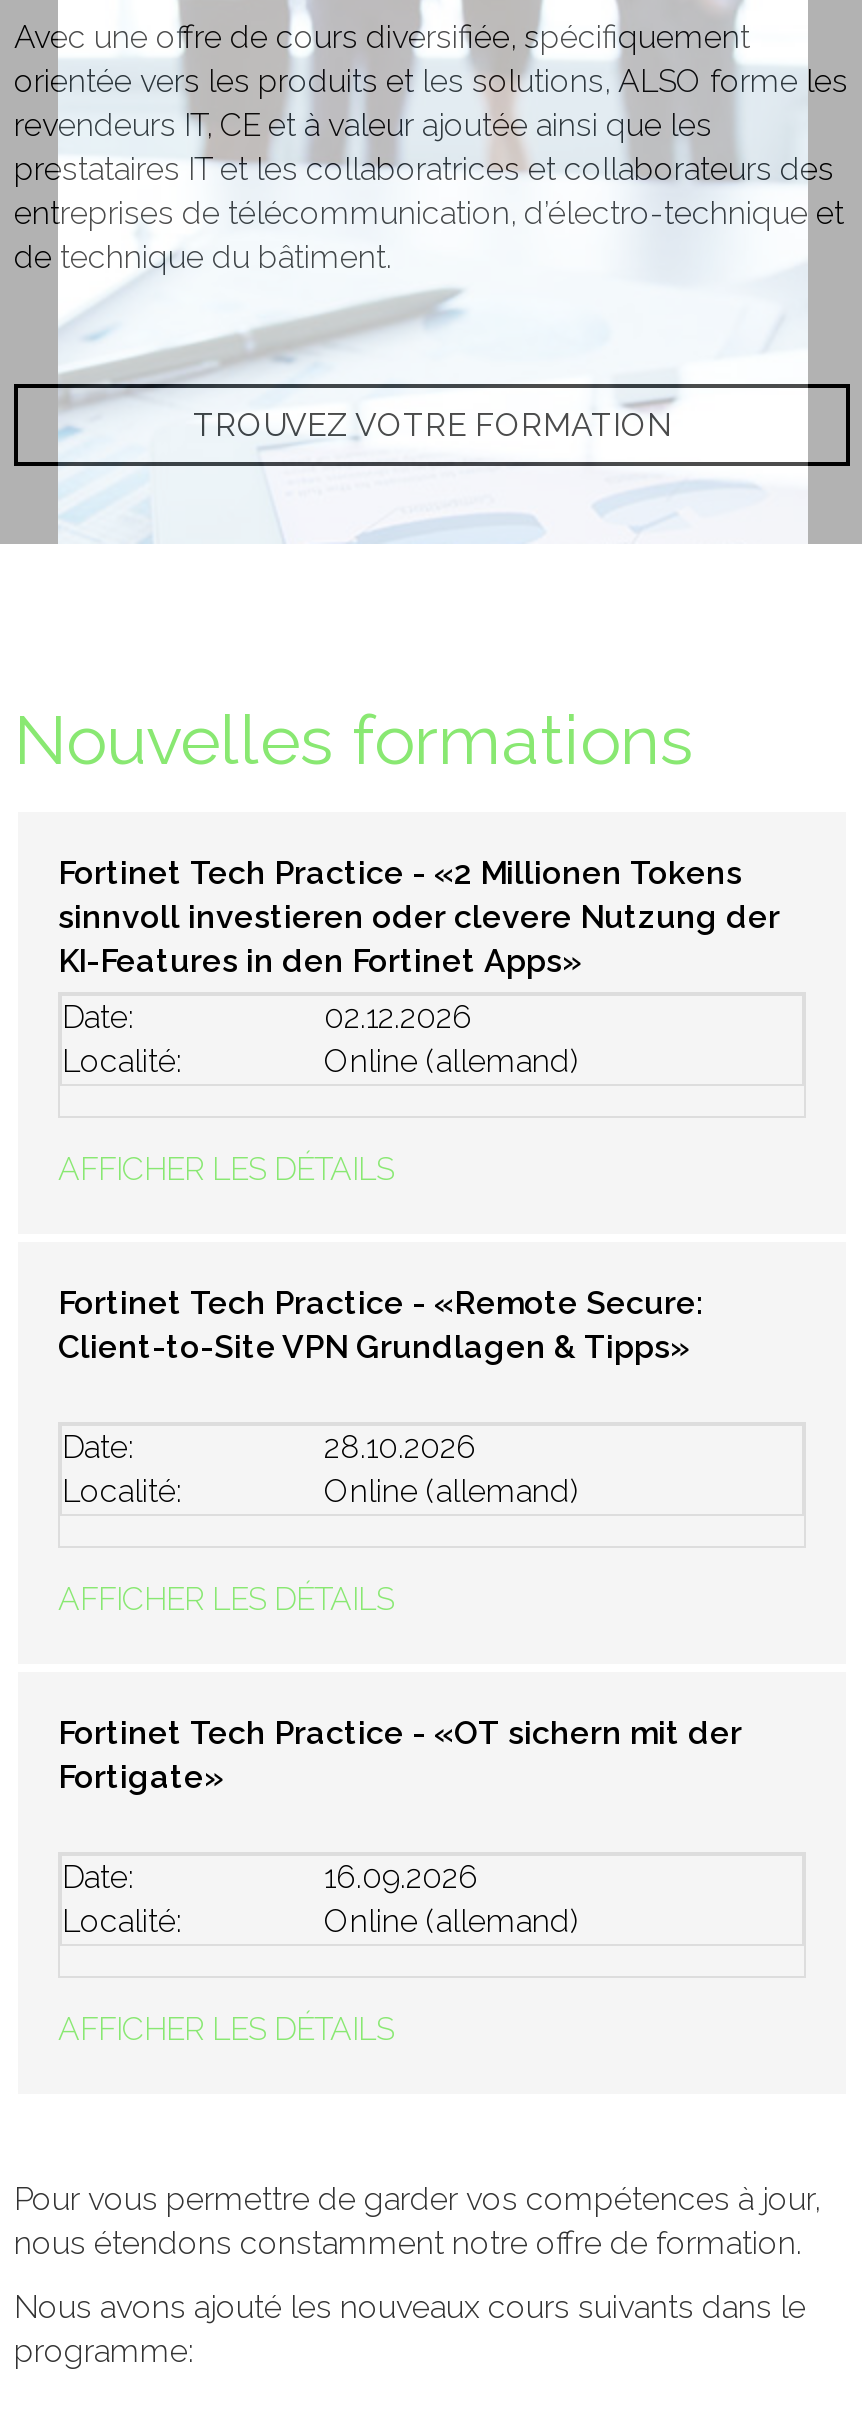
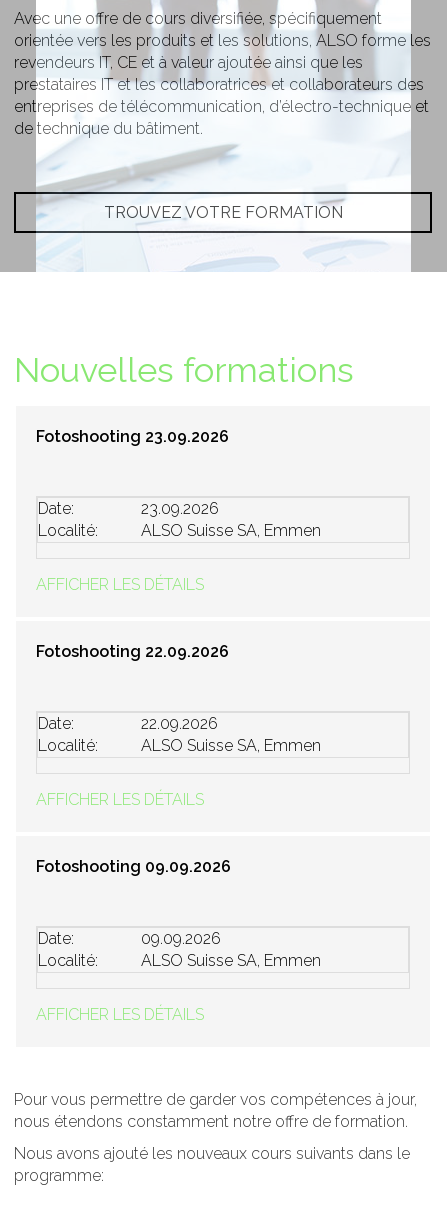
- Fortinet Tech Practice - «2 Millionen Tokens
- sinnvoll investieren oder clevere Nutzung der
- KI-Features in den Fortinet Apps»
+ Fotoshooting 23.09.2026

- 02.12.2026
+ 23.09.2026

- Online (allemand)
+ ALSO Suisse SA, Emmen

- Fortinet Tech Practice - «Remote Secure:
- Client-to-Site VPN Grundlagen & Tipps»
+ Fotoshooting 22.09.2026

- 28.10.2026
+ 22.09.2026

- Online (allemand)
+ ALSO Suisse SA, Emmen

- Fortinet Tech Practice - «OT sichern mit der
- Fortigate»
+ Fotoshooting 09.09.2026

- 16.09.2026
+ 09.09.2026

- Online (allemand)
+ ALSO Suisse SA, Emmen
